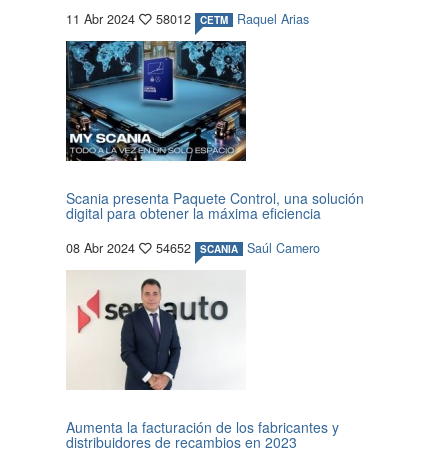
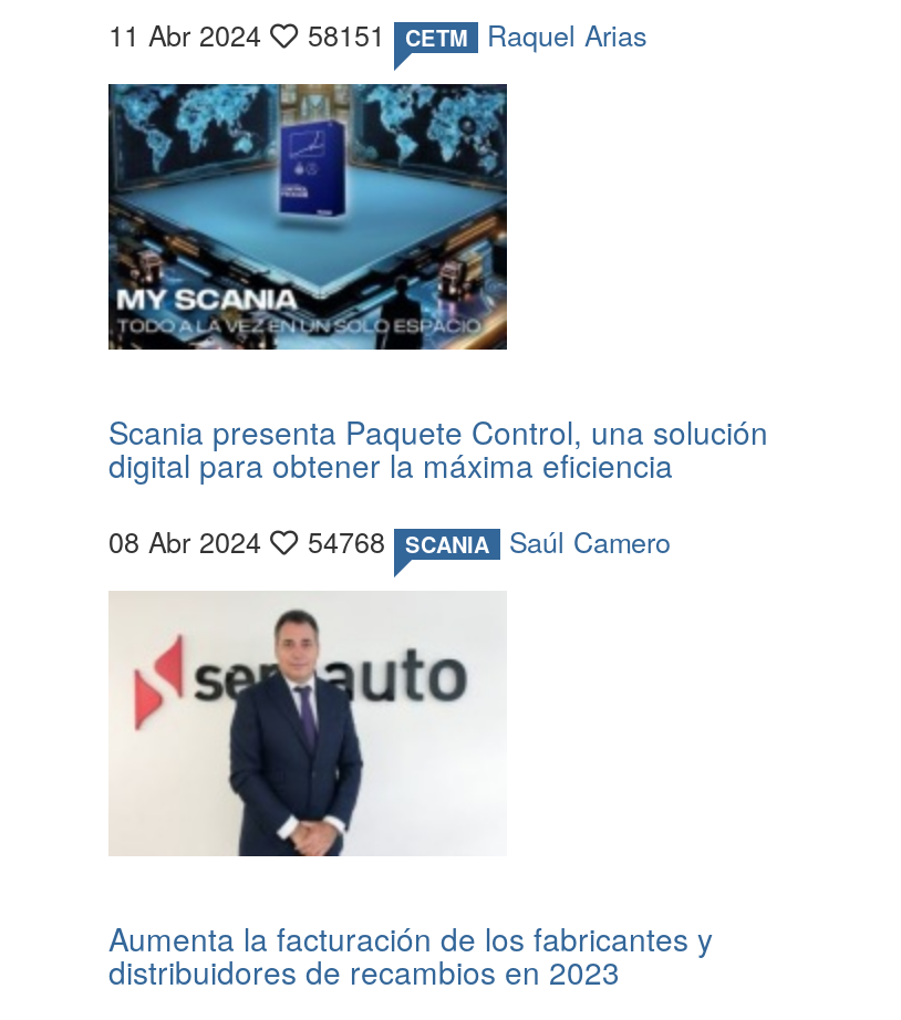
- 11 Abr 2024 58012 CETM Raquel Arias
+ 11 Abr 2024 58151 CETM Raquel Arias

- 08 Abr 2024 54652 SCANIA Saúl Camero
+ 08 Abr 2024 54768 SCANIA Saúl Camero
